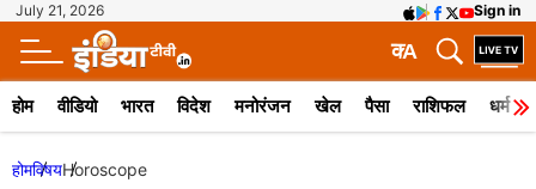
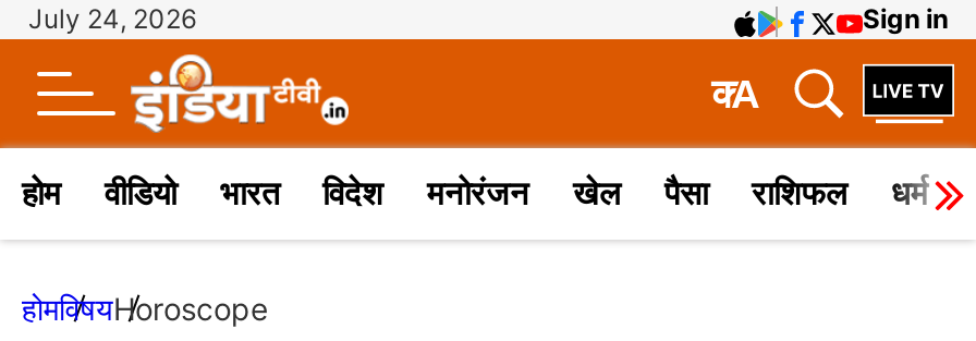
- July 21, 2026
+ July 24, 2026
